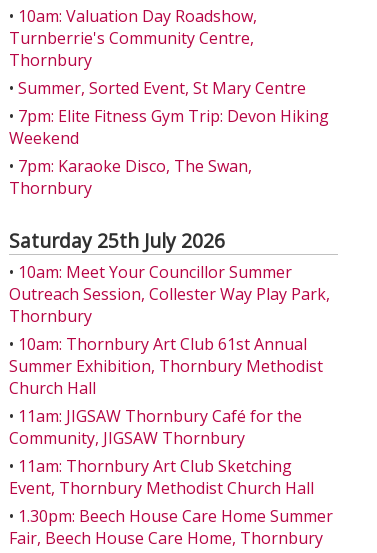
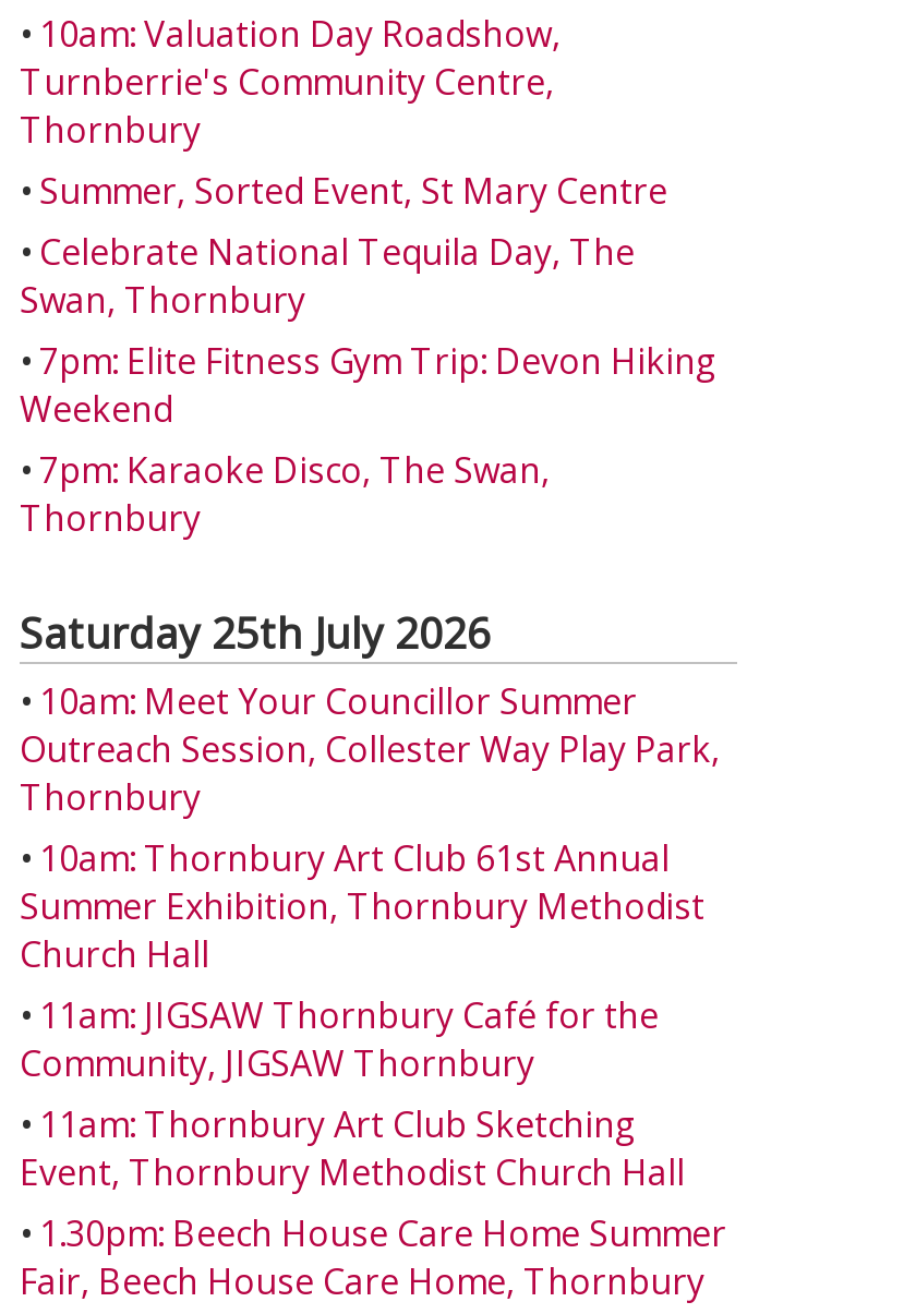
+ • Celebrate National Tequila Day, The
+ Swan, Thornbury
